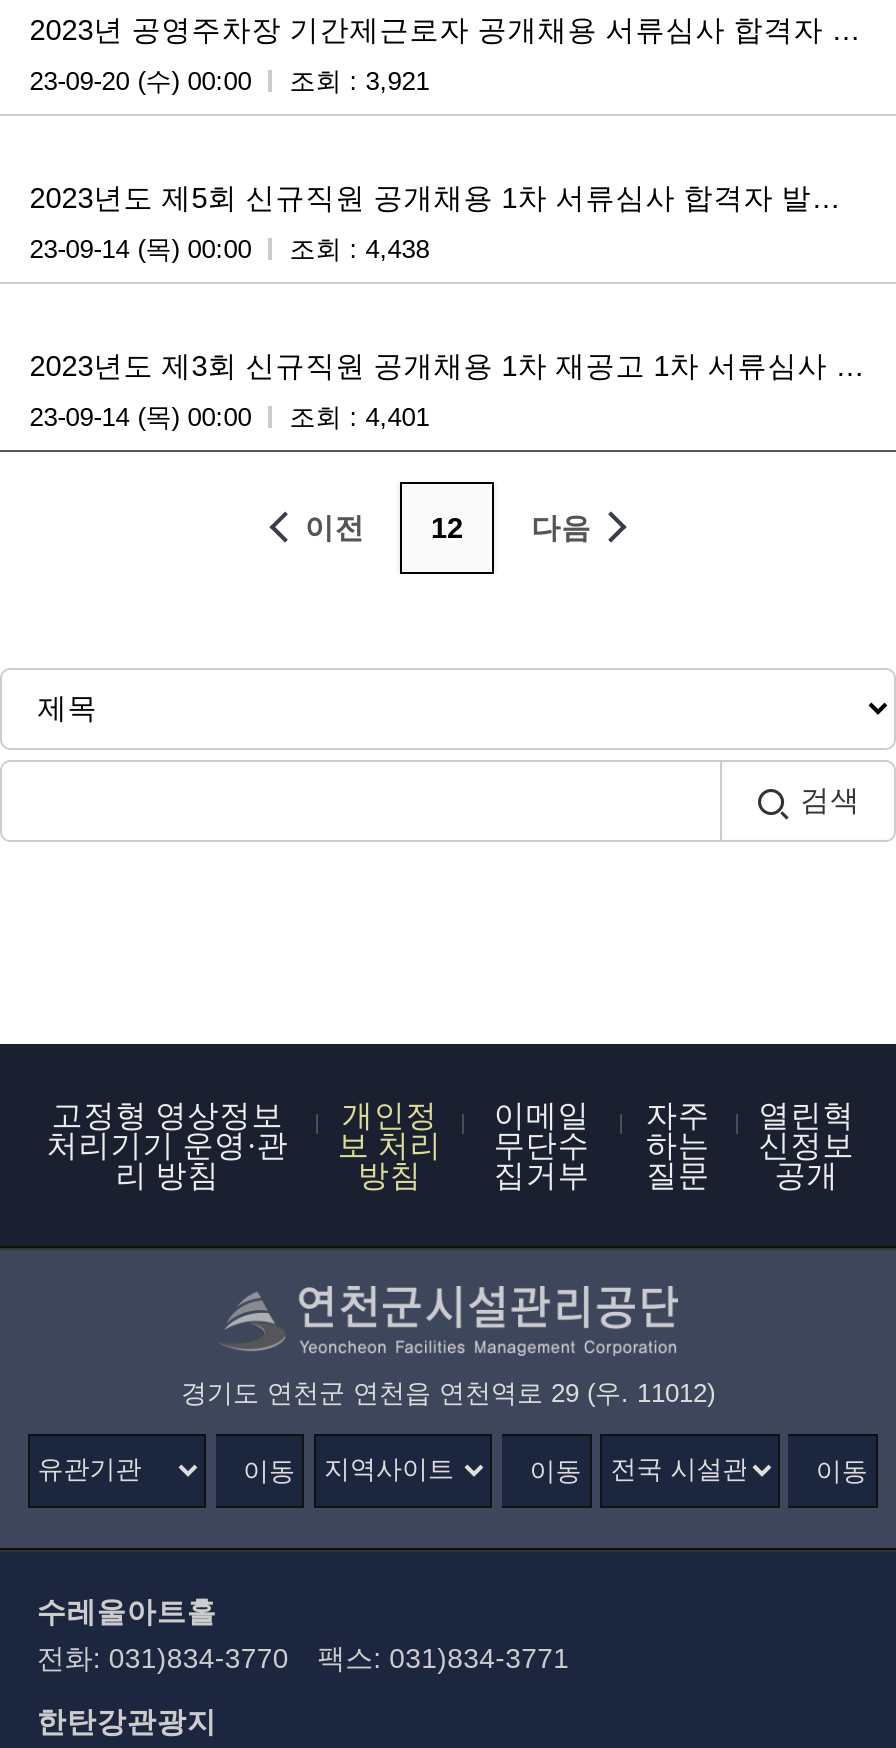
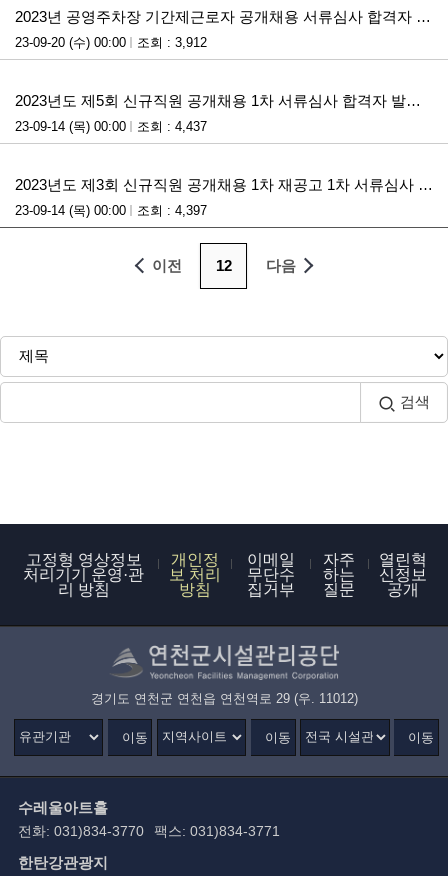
- 23-09-20 (수) 00:00 조회 : 3,921
+ 23-09-20 (수) 00:00 조회 : 3,912

- 23-09-14 (목) 00:00 조회 : 4,438
+ 23-09-14 (목) 00:00 조회 : 4,437

- 23-09-14 (목) 00:00 조회 : 4,401
+ 23-09-14 (목) 00:00 조회 : 4,397
